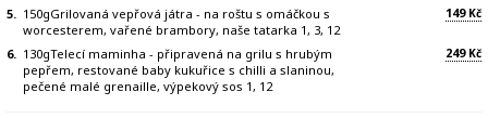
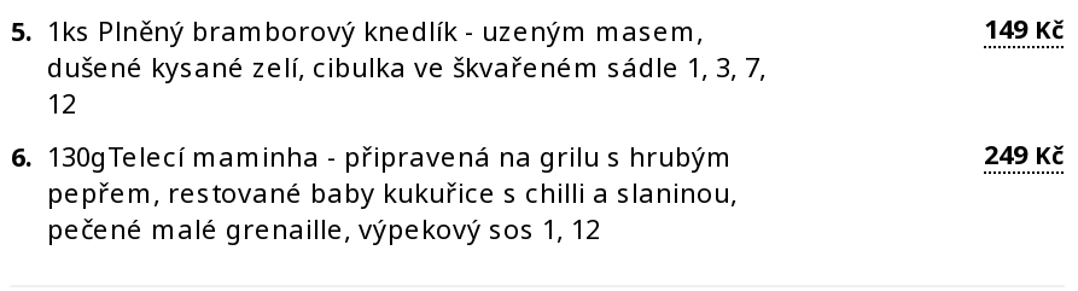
- 5. 150gGrilovaná vepřová játra - na roštu s omáčkou s
- worcesterem, vařené brambory, naše tatarka 1, 3, 12
+ 5. 1ks Plněný bramborový knedlík - uzeným masem,
+ dušené kysané zelí, cibulka ve škvařeném sádle 1, 3, 7,
+ 12
